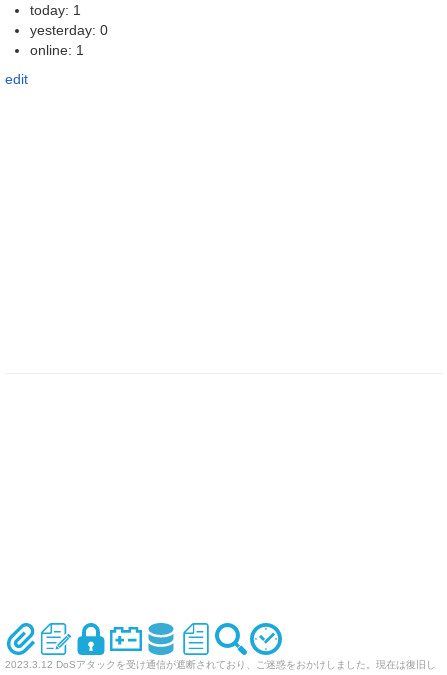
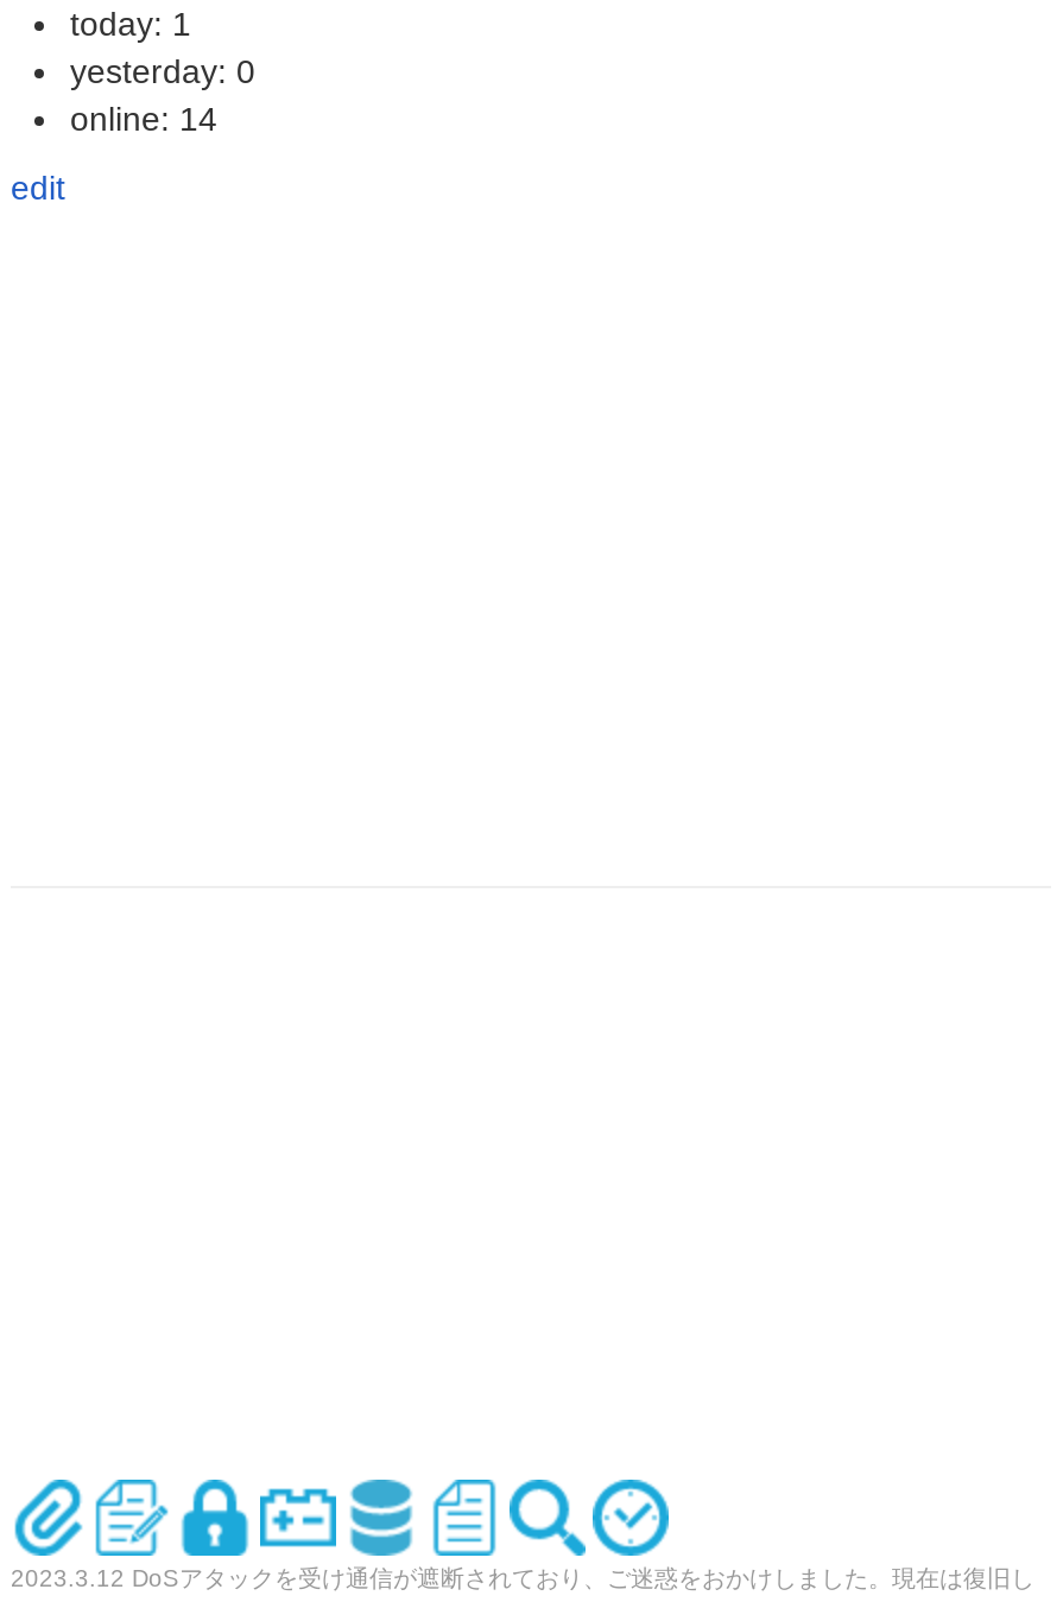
- online: 1
+ online: 14
